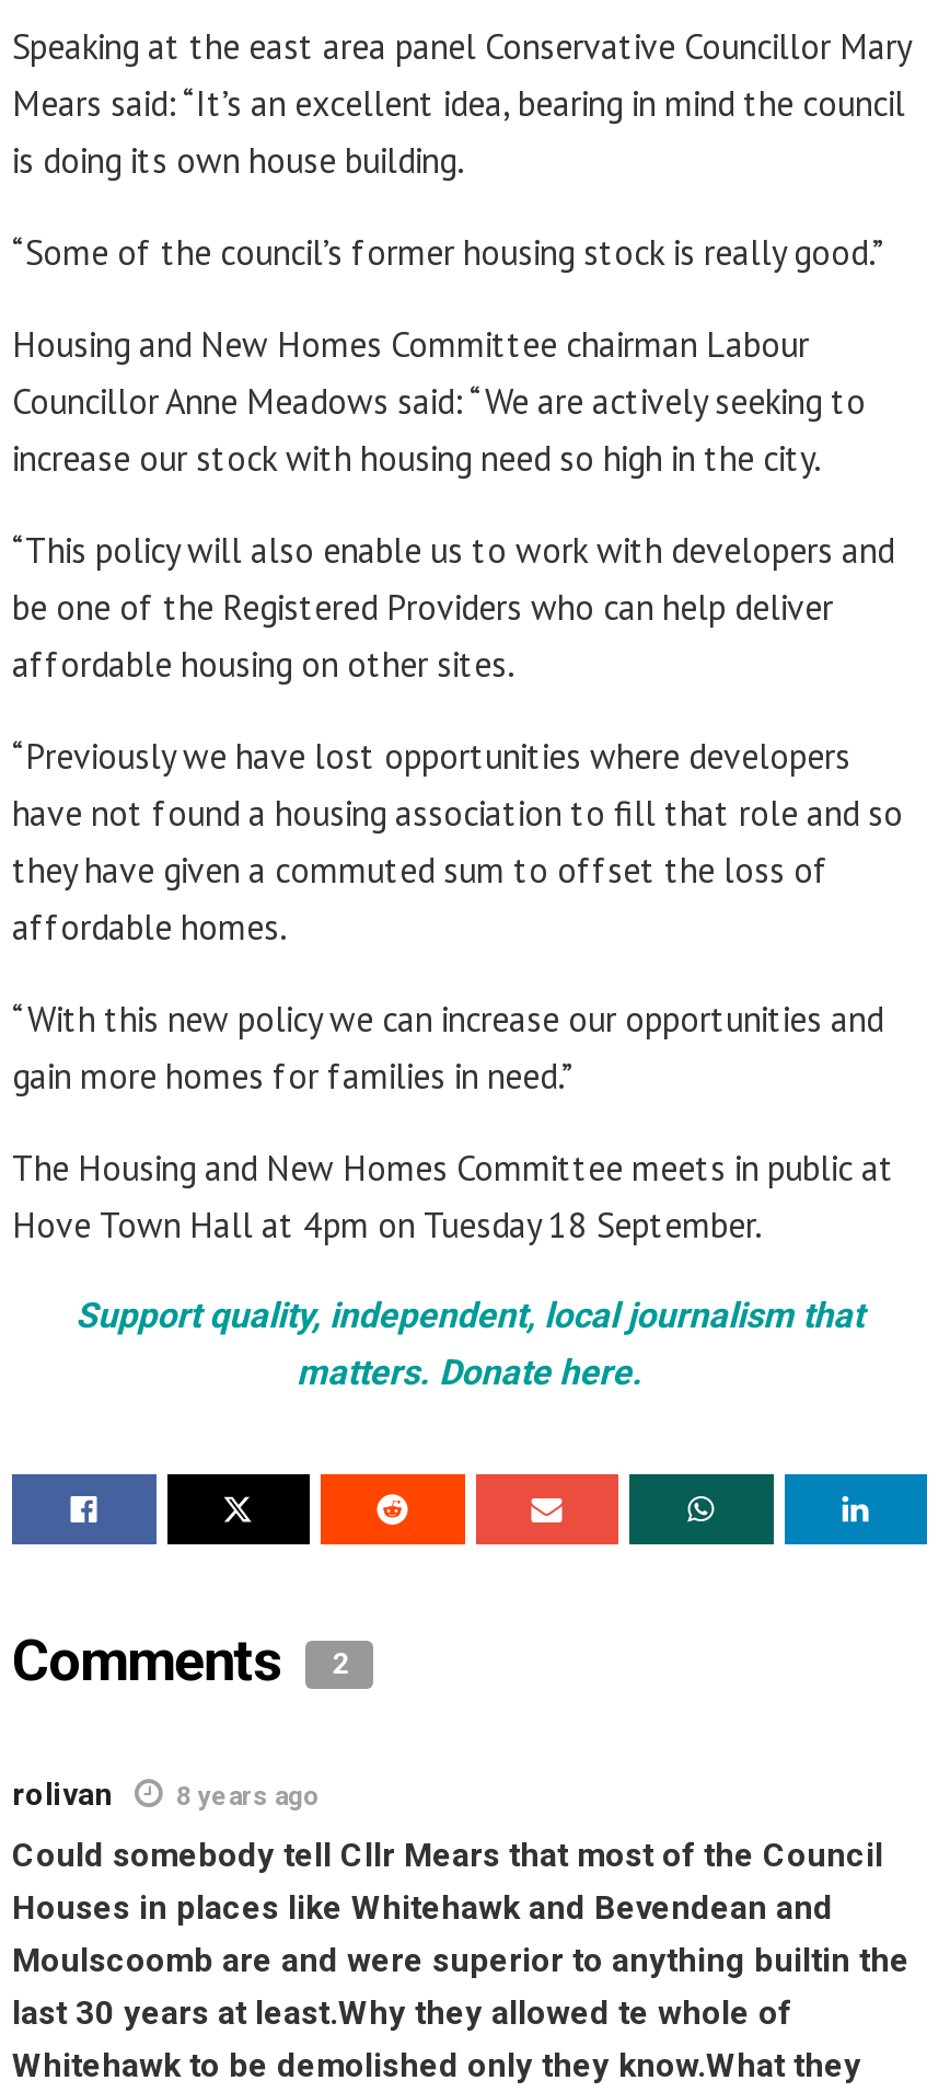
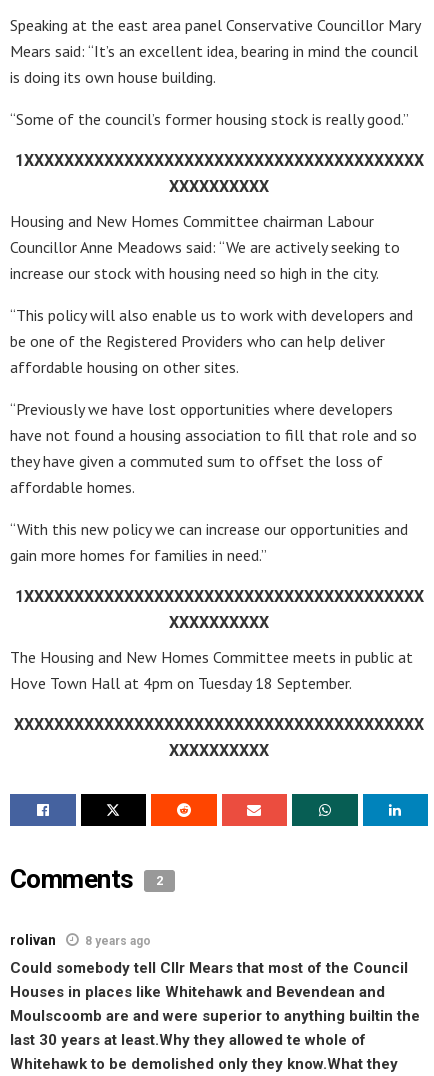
+ 1XXXXXXXXXXXXXXXXXXXXXXXXXXXXXXXXXXXXXXXX
+ XXXXXXXXXX

+ 1XXXXXXXXXXXXXXXXXXXXXXXXXXXXXXXXXXXXXXXX
+ XXXXXXXXXX

- Support quality, independent, local journalism that
- matters. Donate here.
+ XXXXXXXXXXXXXXXXXXXXXXXXXXXXXXXXXXXXXXXXX
+ XXXXXXXXXX
